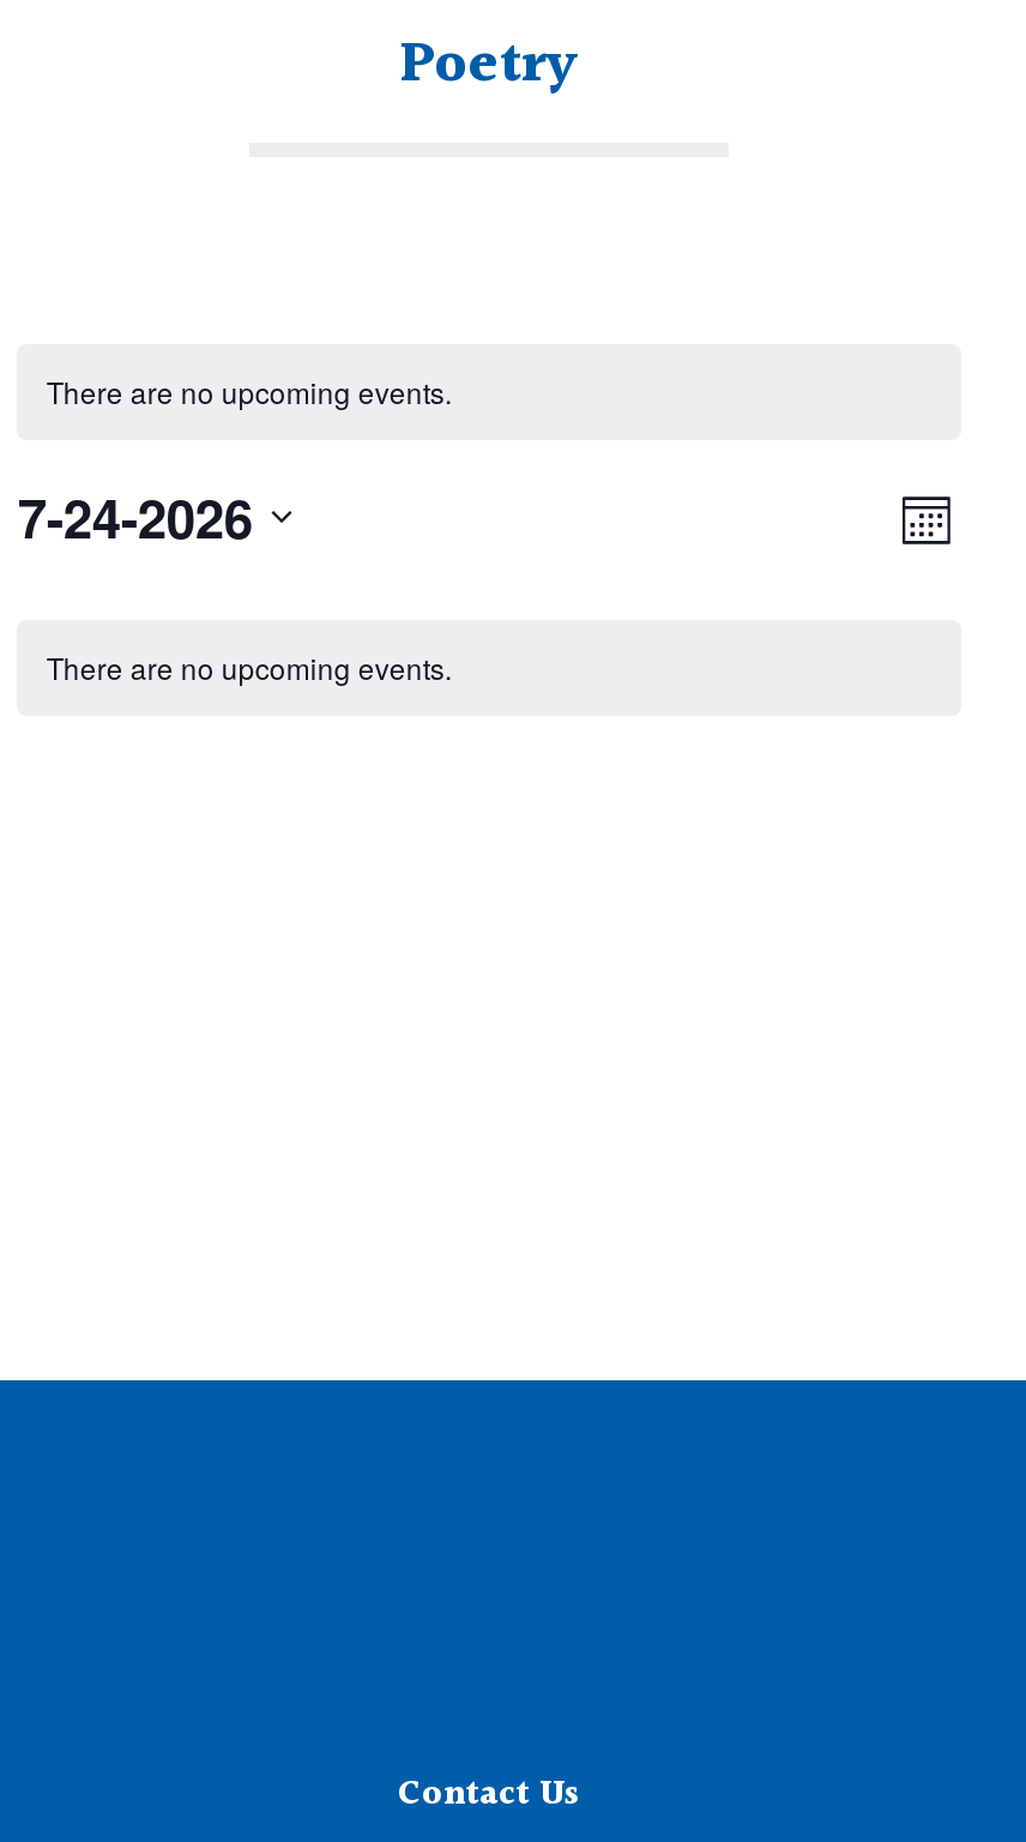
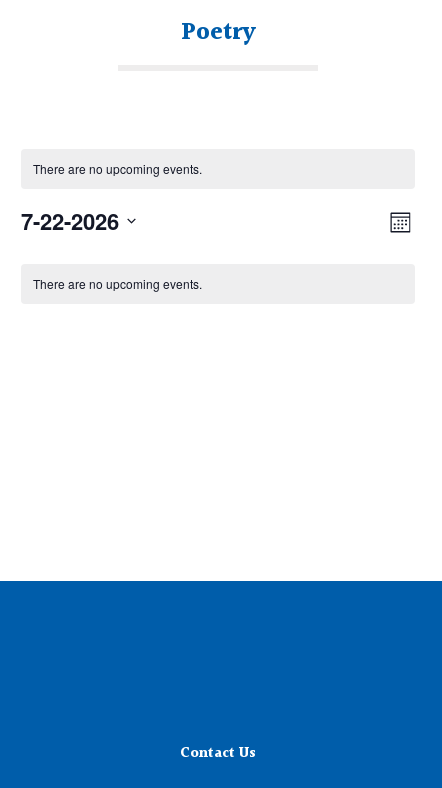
- 7-24-2026
+ 7-22-2026
